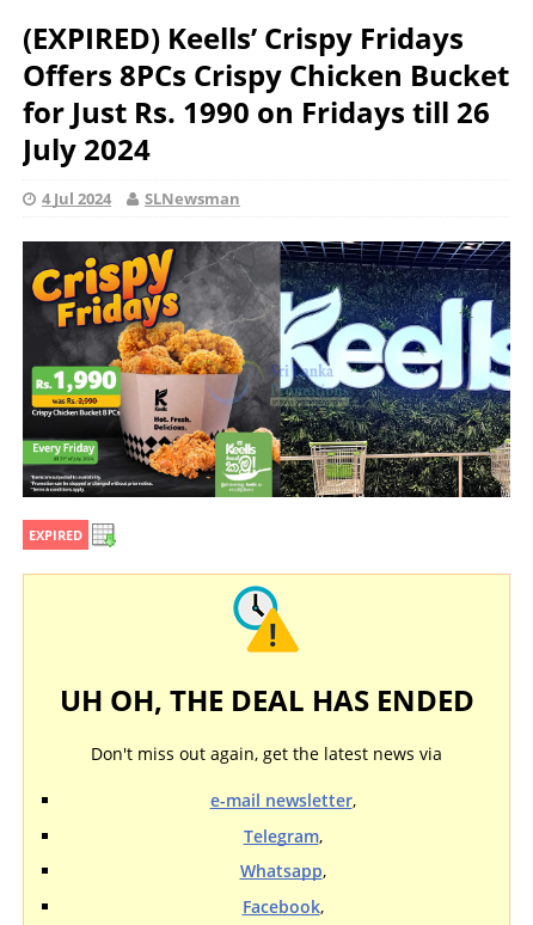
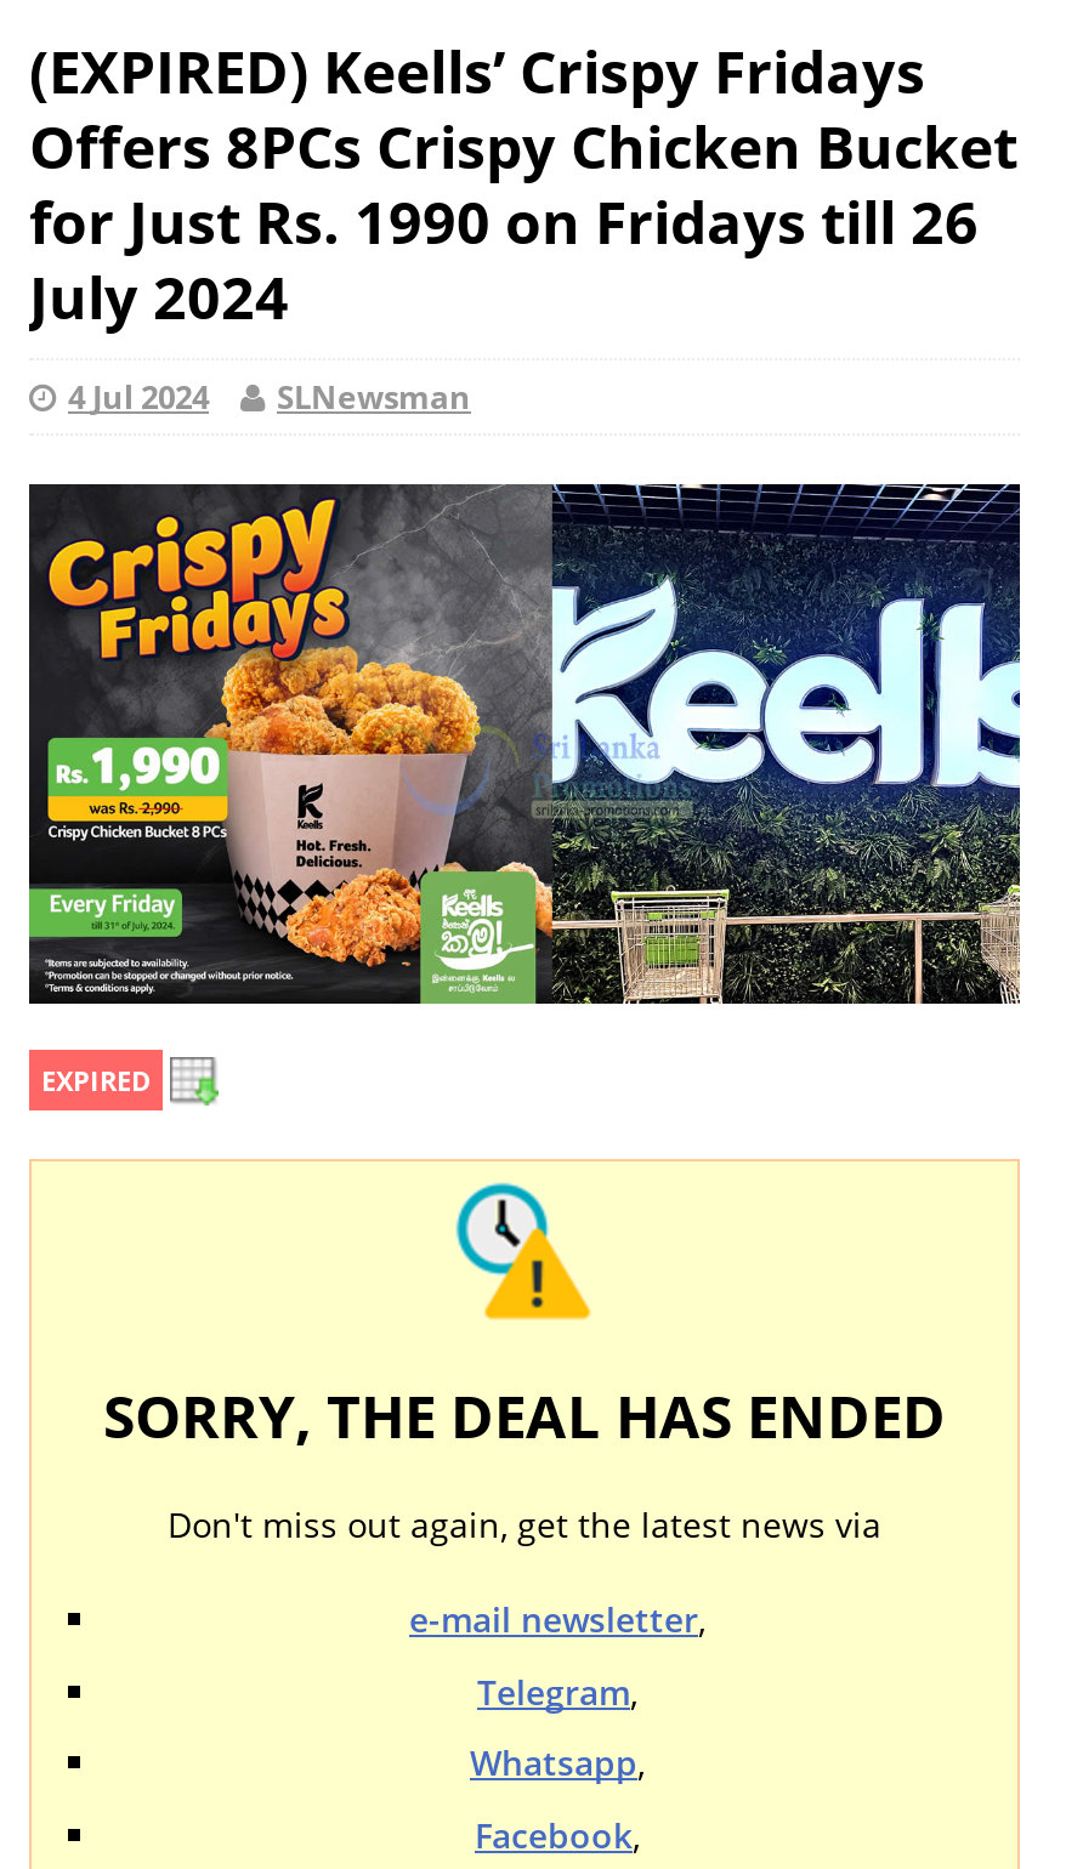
- UH OH, THE DEAL HAS ENDED
+ SORRY, THE DEAL HAS ENDED
